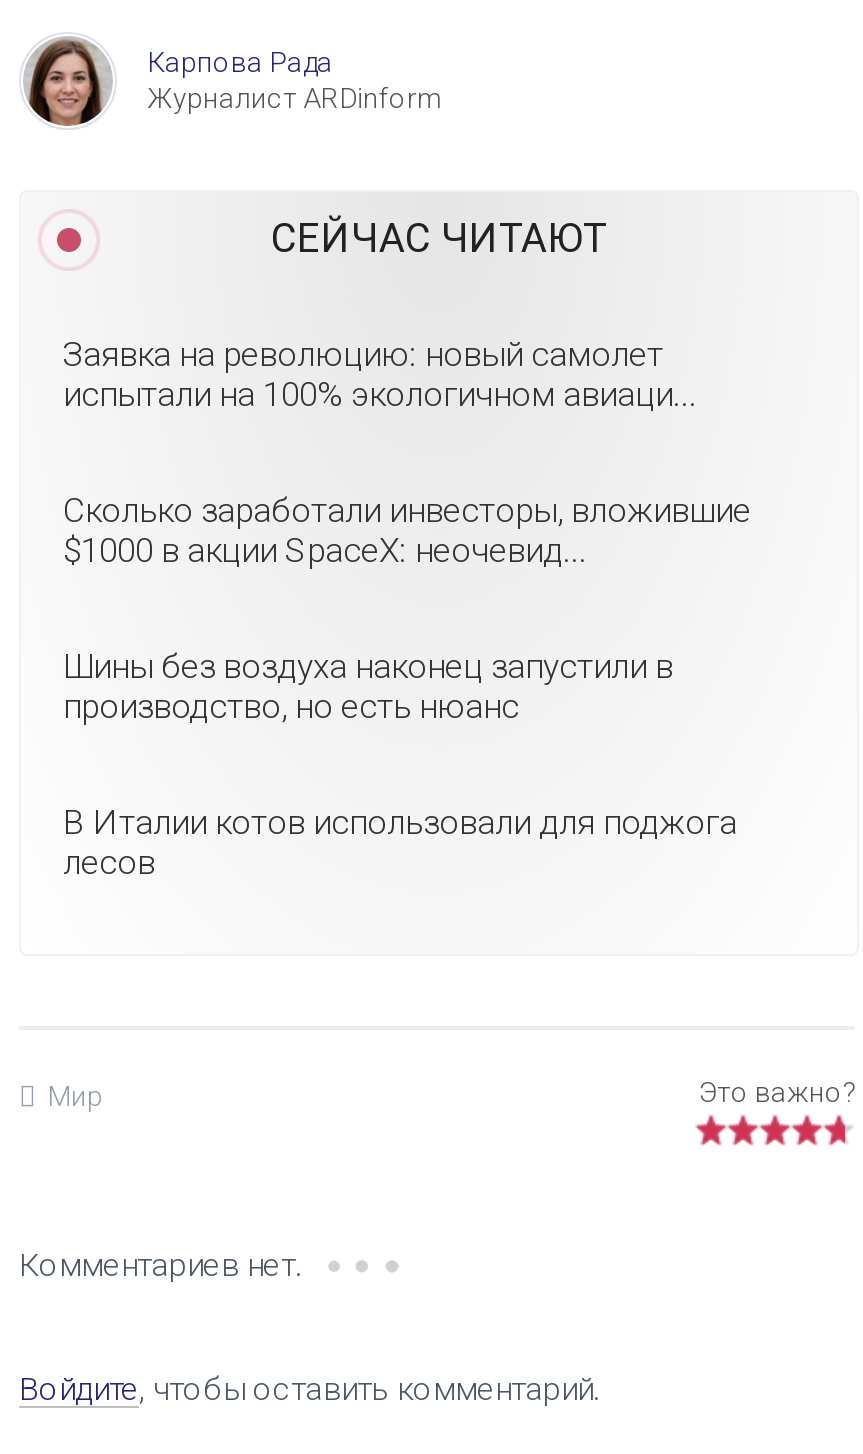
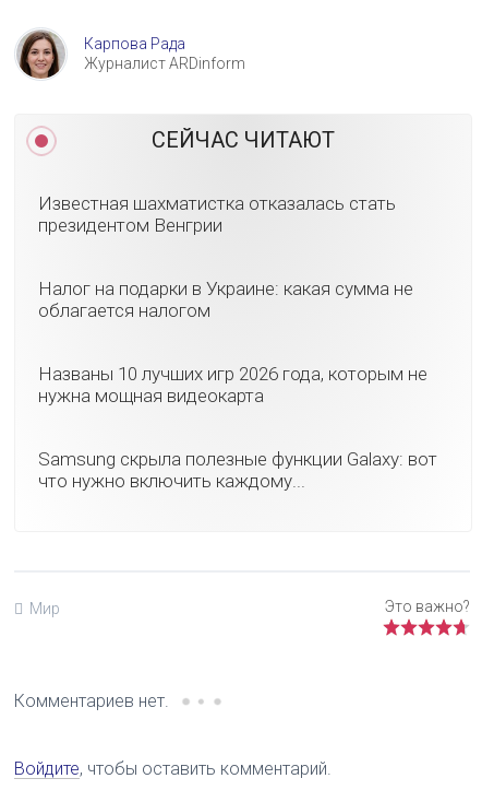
- Заявка на революцию: новый самолет
- испытали на 100% экологичном авиаци...
+ Известная шахматистка отказалась стать
+ президентом Венгрии

- Сколько заработали инвесторы, вложившие
- $1000 в акции SpaceX: неочевид...
+ Налог на подарки в Украине: какая сумма не
+ облагается налогом

- Шины без воздуха наконец запустили в
- производство, но есть нюанс
+ Названы 10 лучших игр 2026 года, которым не
+ нужна мощная видеокарта

- В Италии котов использовали для поджога
- лесов
+ Samsung скрыла полезные функции Galaxy: вот
+ что нужно включить каждому...
